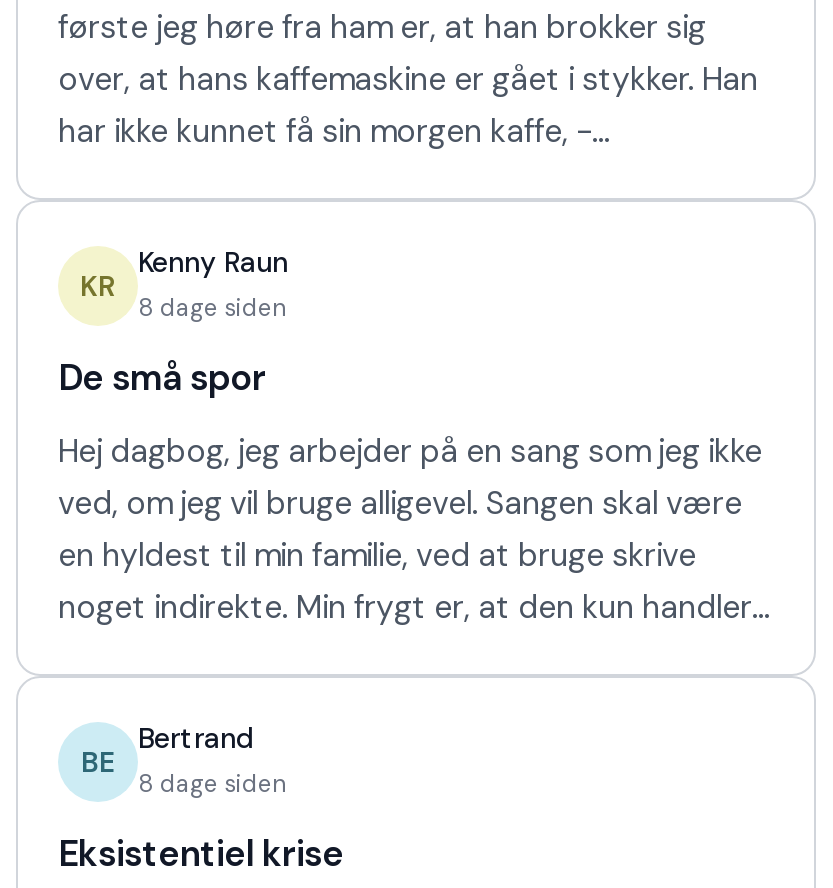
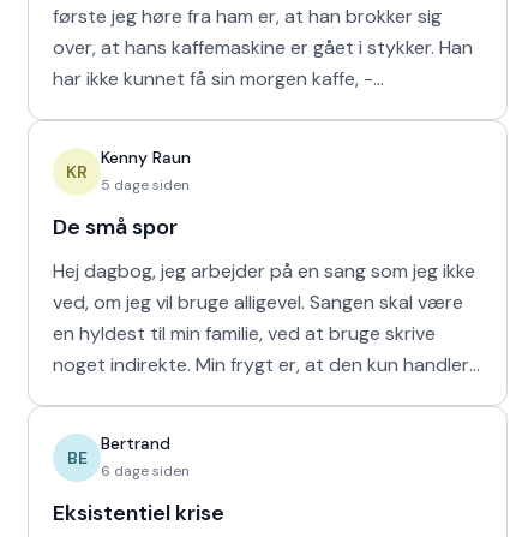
- 8 dage siden
+ 5 dage siden

- 8 dage siden
+ 6 dage siden
